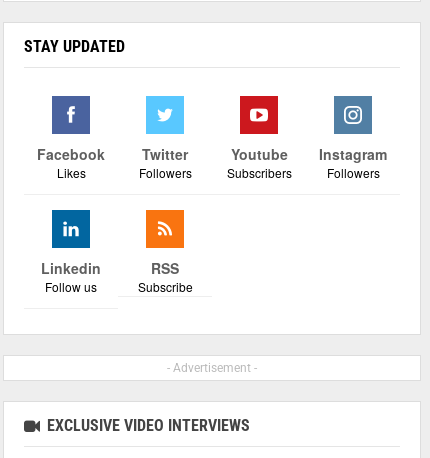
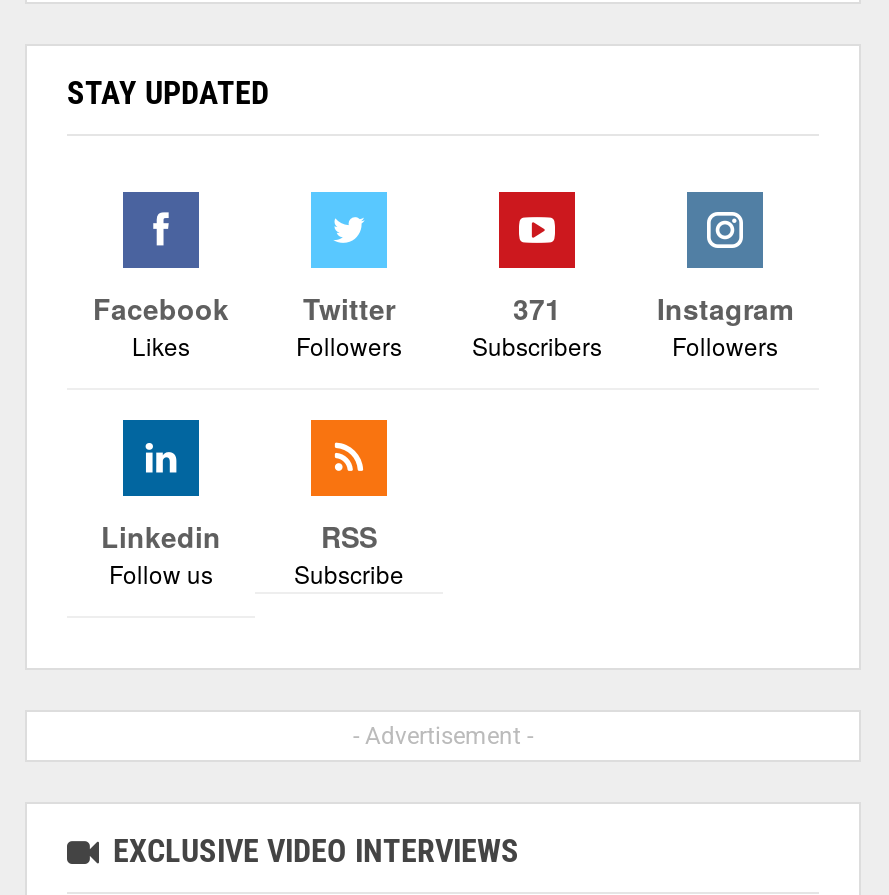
- Youtube
+ 371
